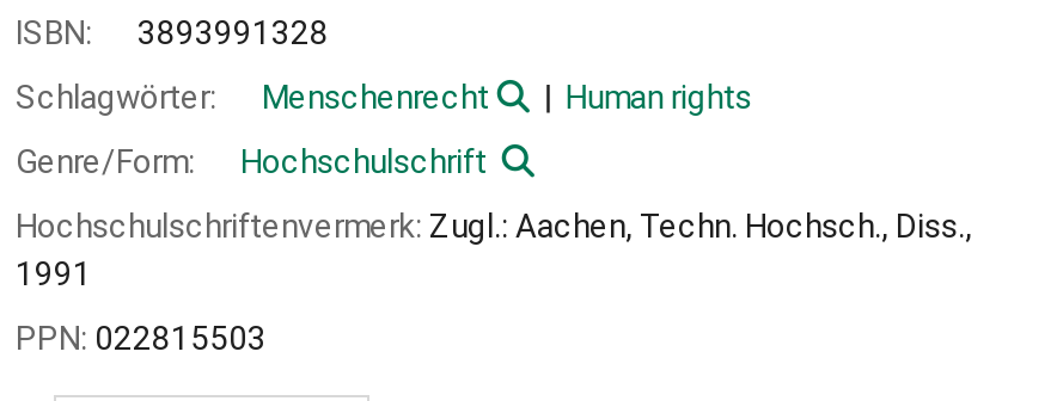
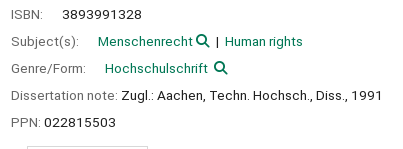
- Schlagwörter:
+ Subject(s):

- Hochschulschriftenvermerk: Zugl.: Aachen, Techn. Hochsch., Diss.,
- 1991
+ Dissertation note: Zugl.: Aachen, Techn. Hochsch., Diss., 1991
